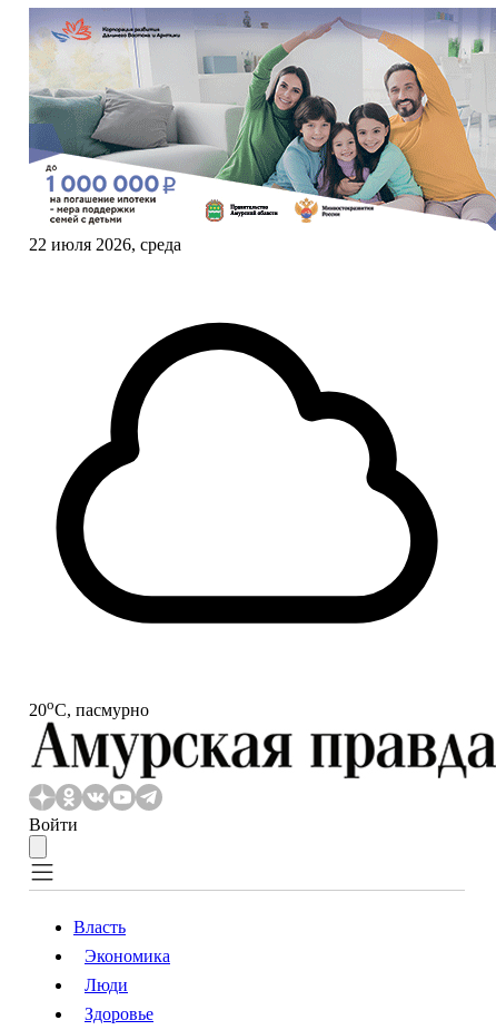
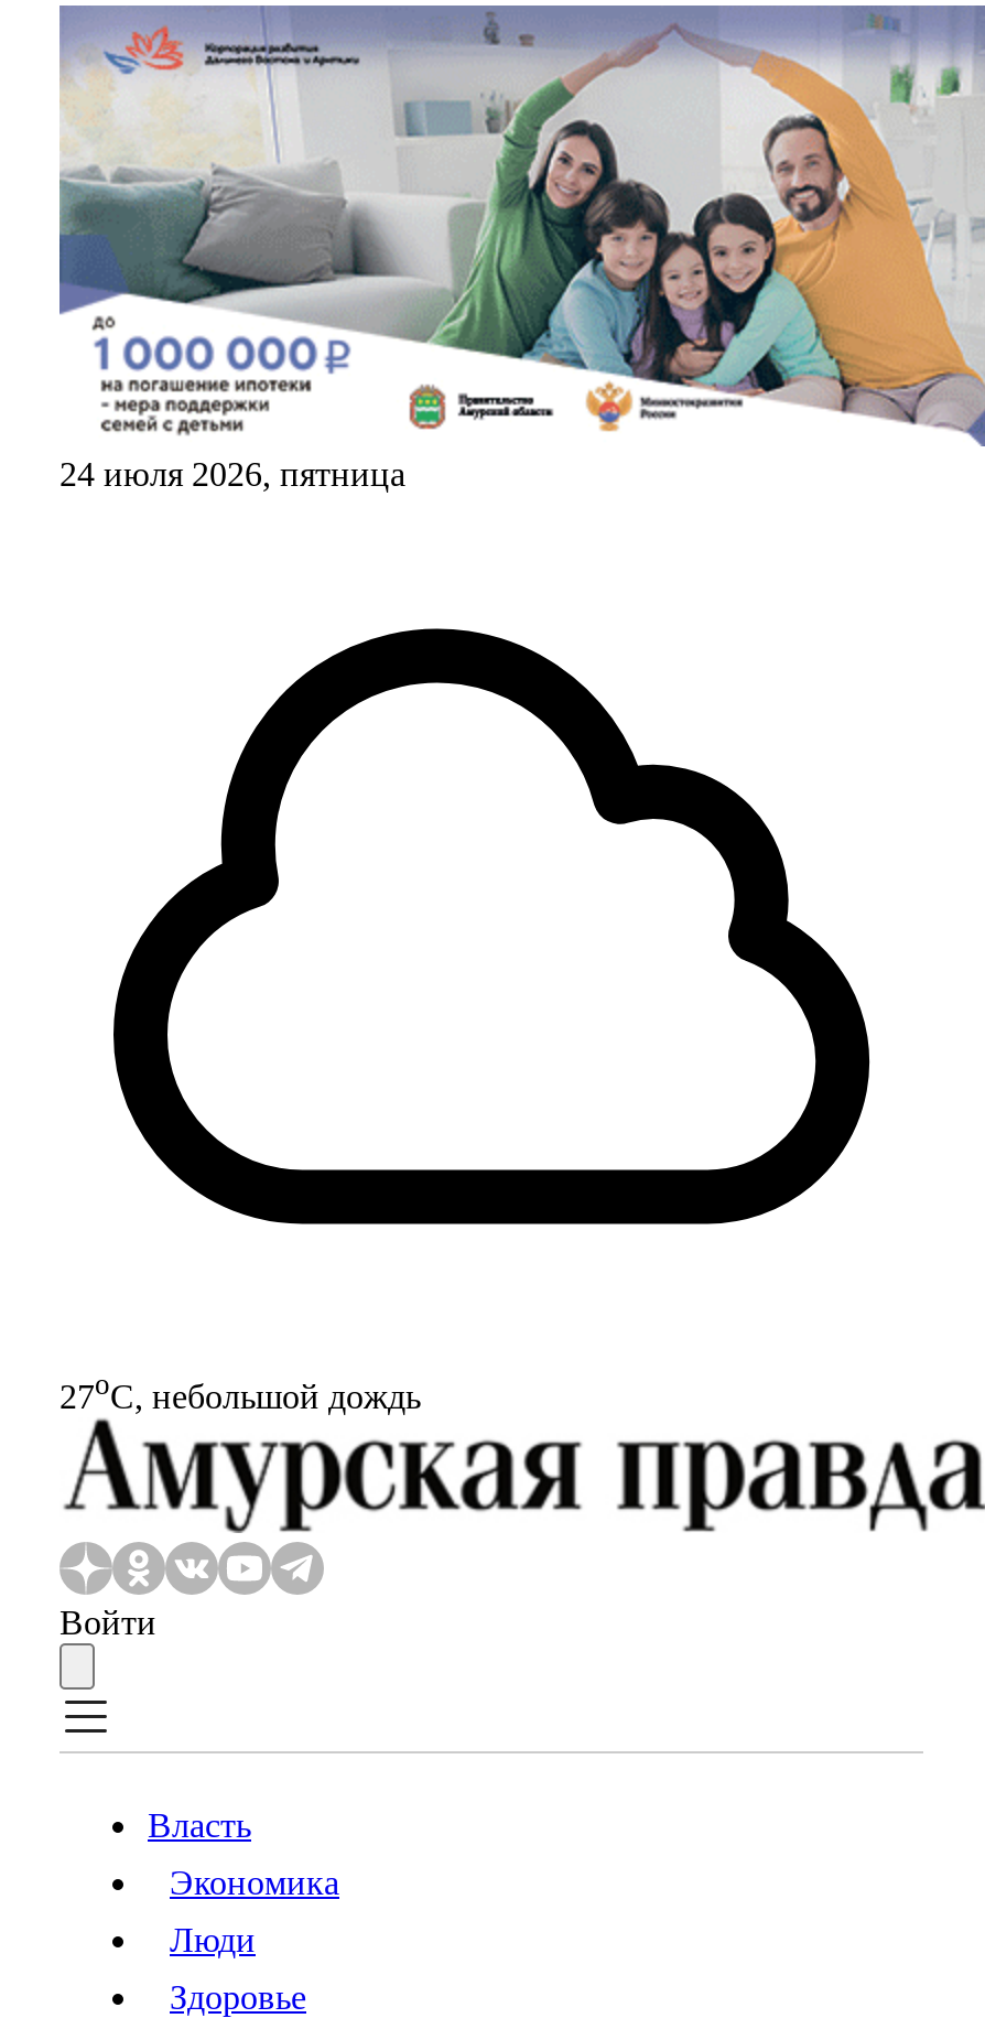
- 22 июля 2026, среда
+ 24 июля 2026, пятница

- 20oС, пасмурно
+ 27oС, небольшой дождь
